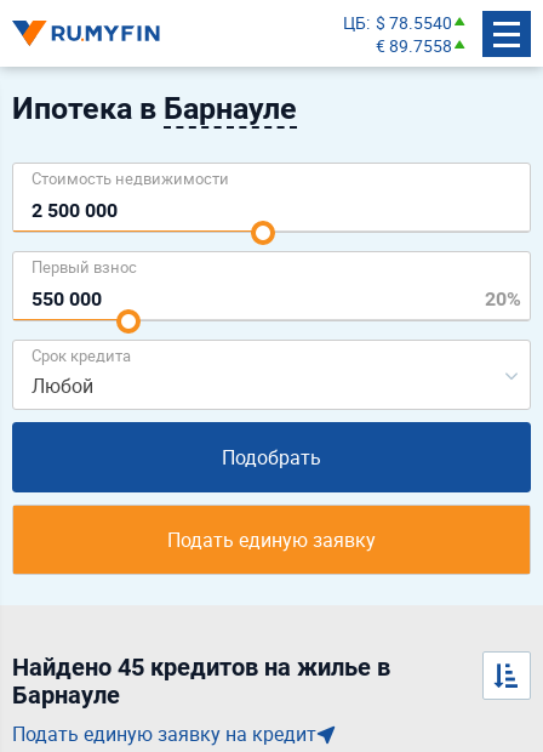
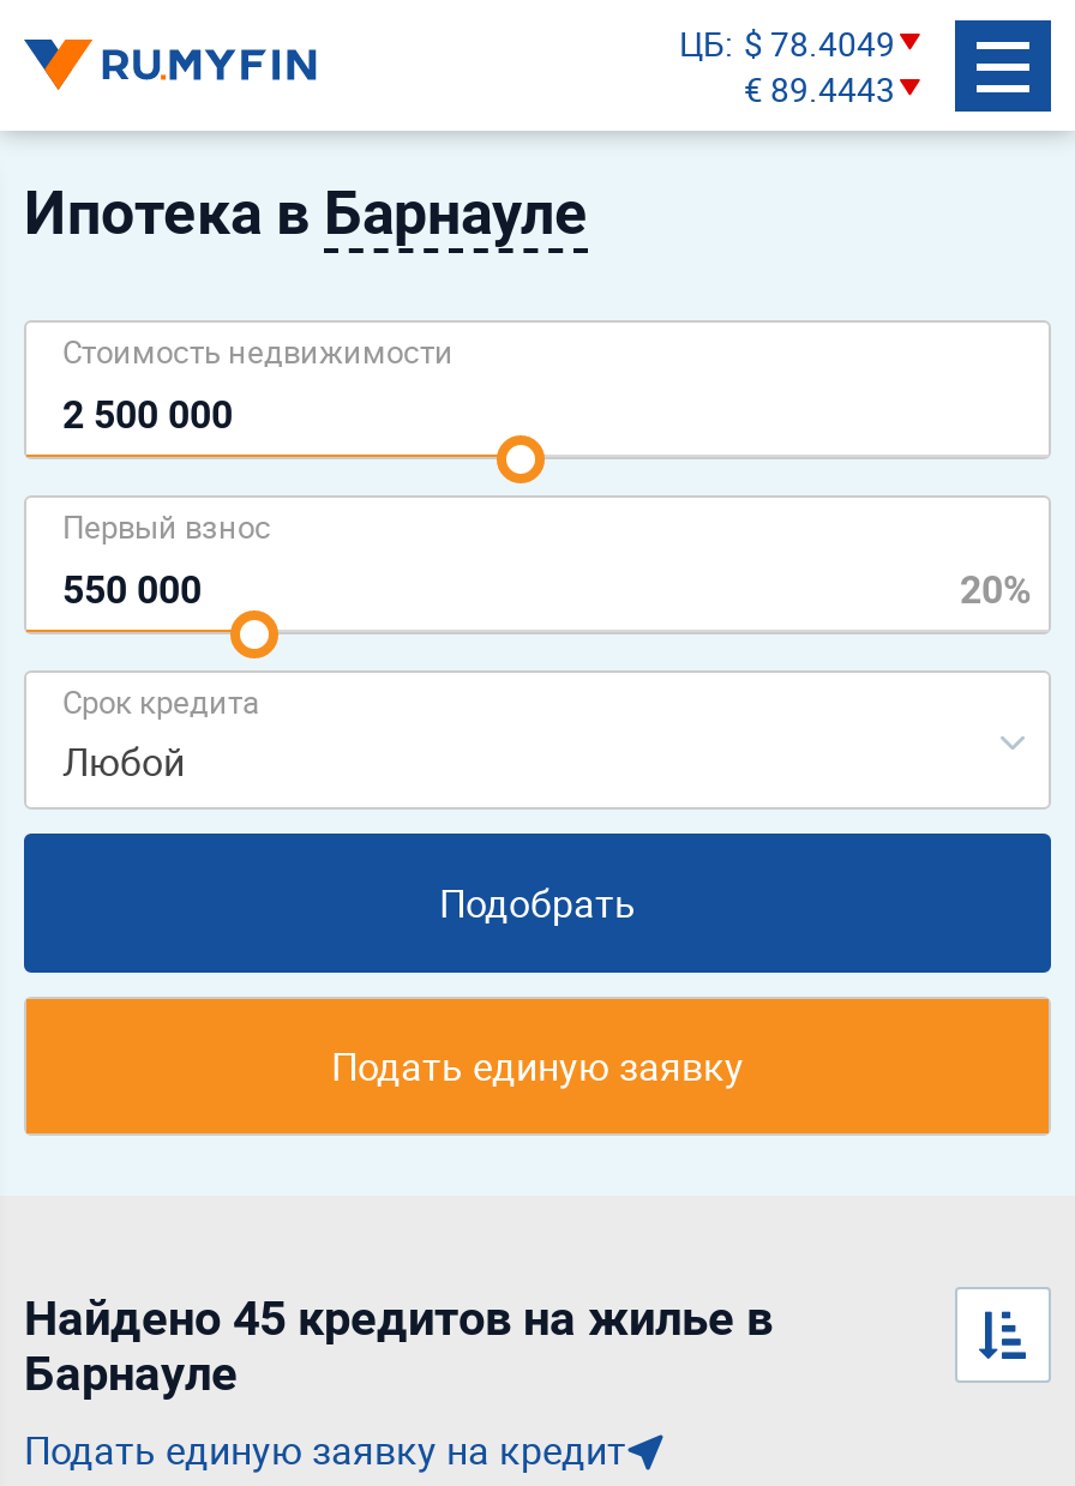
- ЦБ $ 78.5540
+ ЦБ $ 78.4049

- € 89.7558
+ € 89.4443
